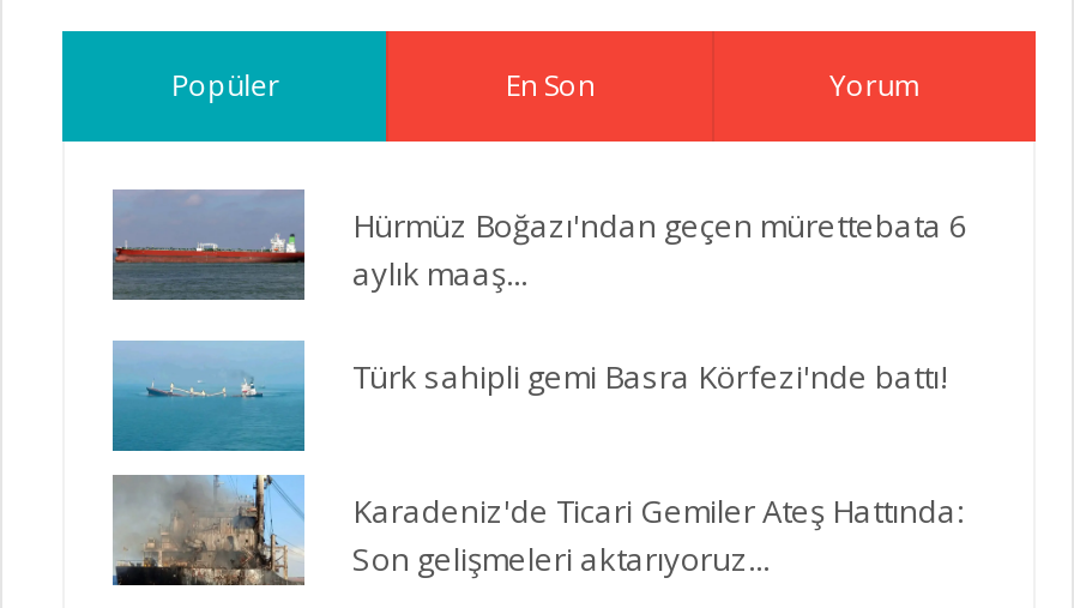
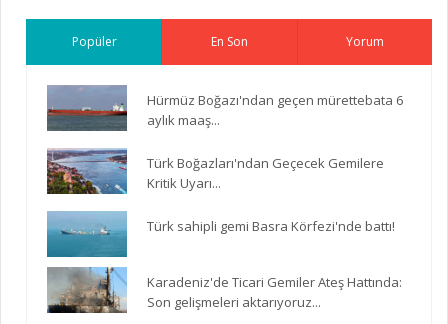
+ [image]
+ Türk Boğazları'ndan Geçecek Gemilere
+ Kritik Uyarı...
